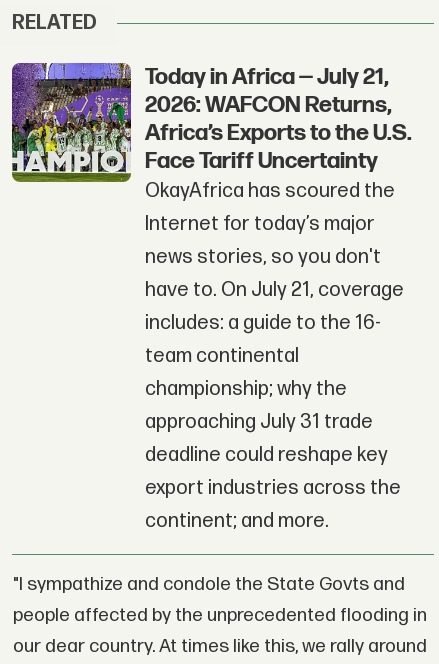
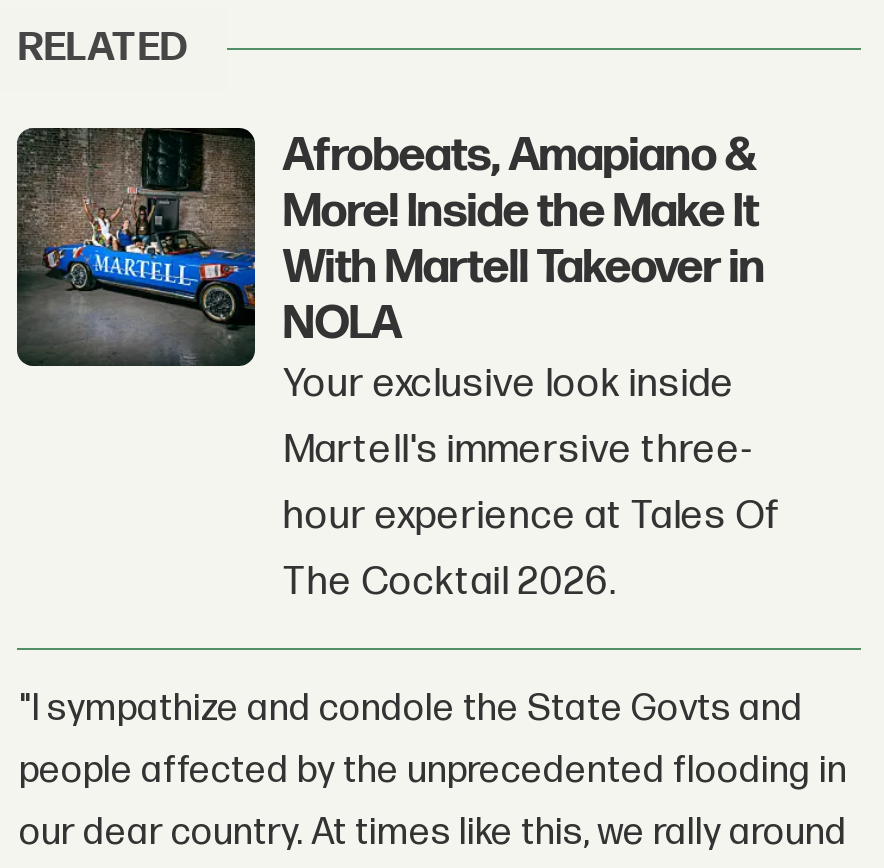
- [image]
- Today in Africa — July 21,
- 2026: WAFCON Returns,
- Africa’s Exports to the U.S.
- Face Tariff Uncertainty
- OkayAfrica has scoured the
- Internet for today’s major
- news stories, so you don't
- have to. On July 21, coverage
- includes: a guide to the 16-
- team continental
- championship; why the
- approaching July 31 trade
- deadline could reshape key
- export industries across the
- continent; and more.
+ [image]
+ Afrobeats, Amapiano &
+ More! Inside the Make It
+ With Martell Takeover in
+ NOLA
+ Your exclusive look inside
+ Martell's immersive three-
+ hour experience at Tales Of
+ The Cocktail 2026.
